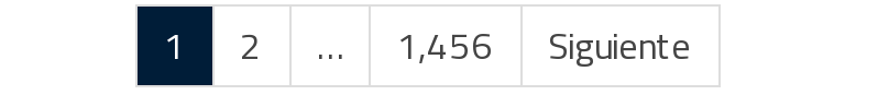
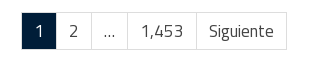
- 1,456
+ 1,453
